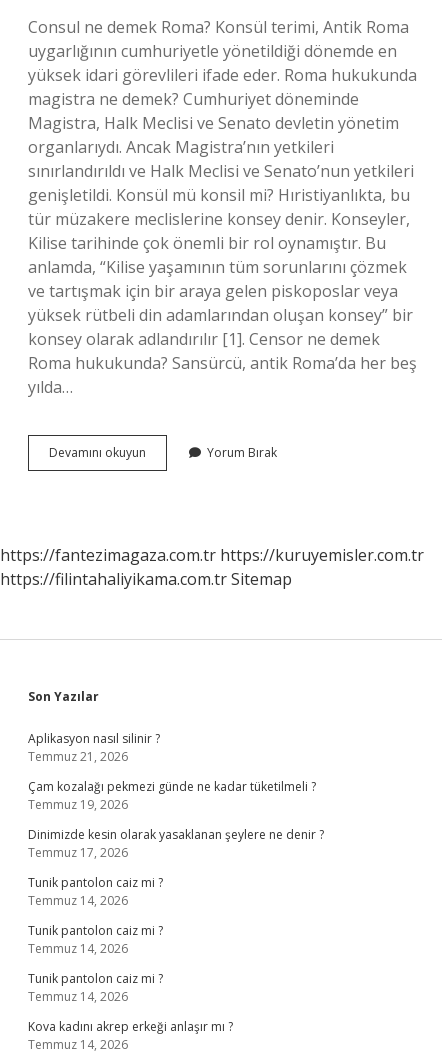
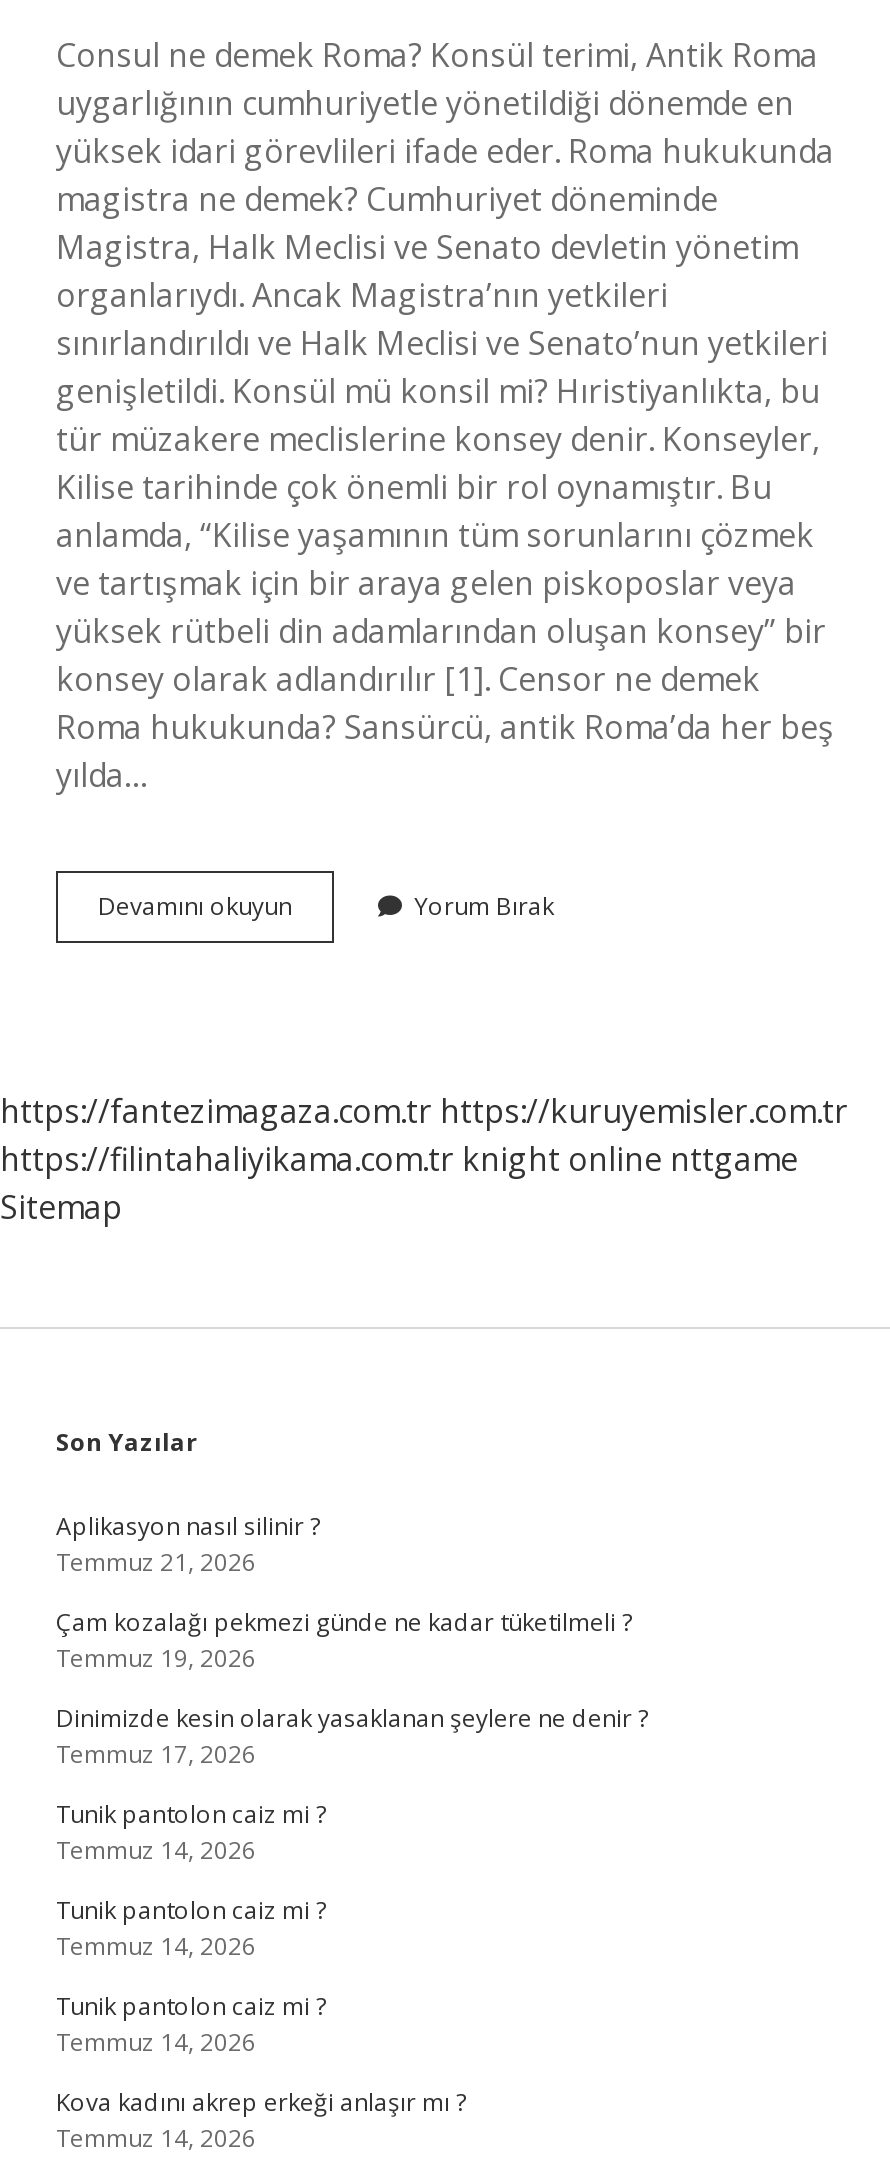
- https://filintahaliyikama.com.tr Sitemap
+ https://filintahaliyikama.com.tr knight online nttgame
+ Sitemap
